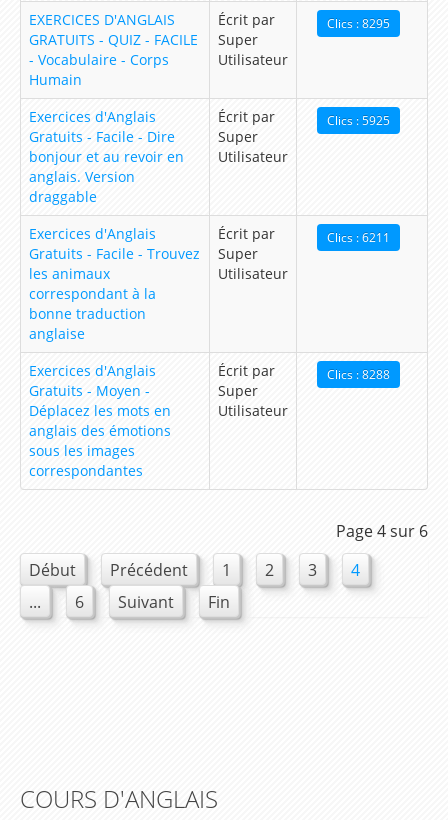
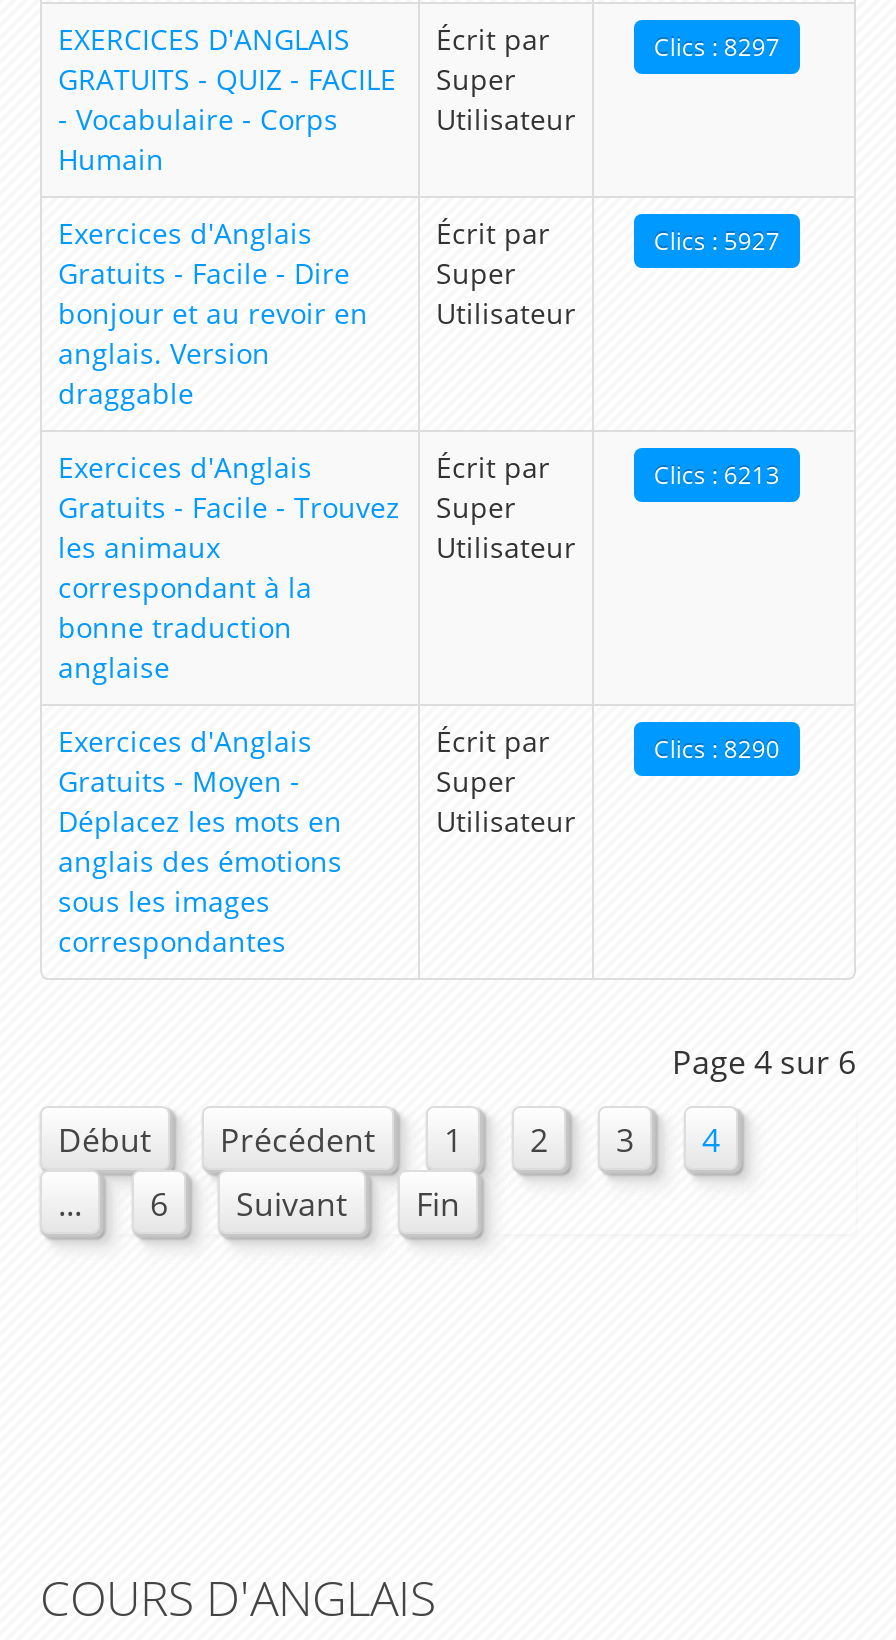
- Clics : 8295
+ Clics : 8297

- Clics : 5925
+ Clics : 5927

- Clics : 6211
+ Clics : 6213

- Clics : 8288
+ Clics : 8290
